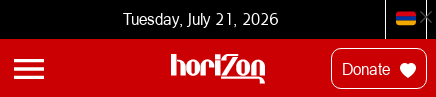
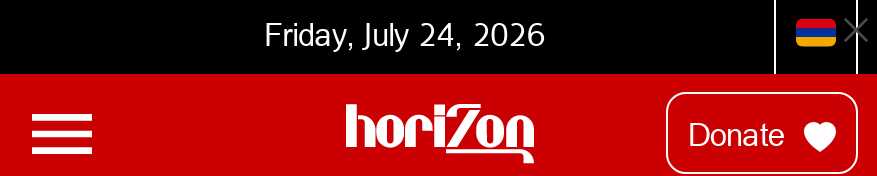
- Tuesday, July 21, 2026
+ Friday, July 24, 2026
